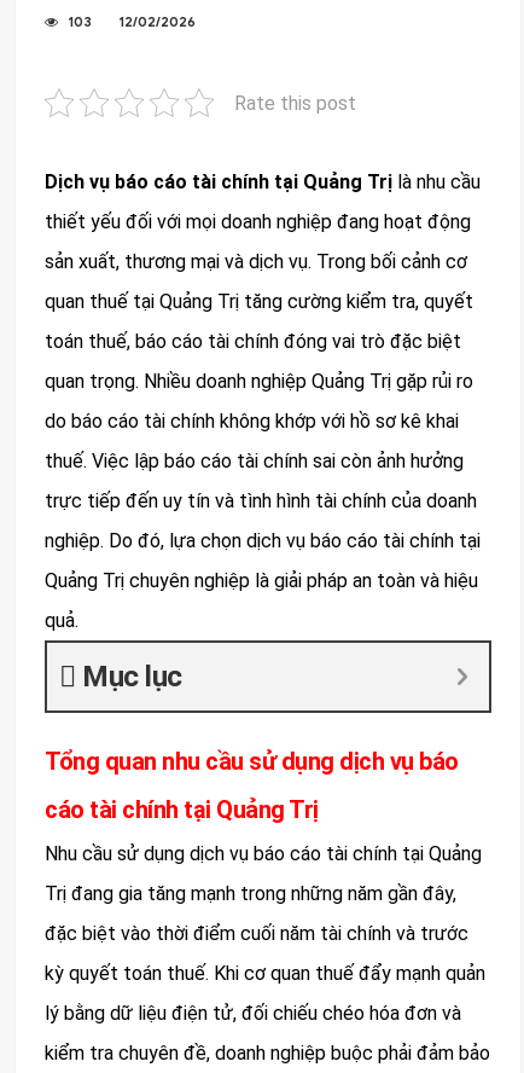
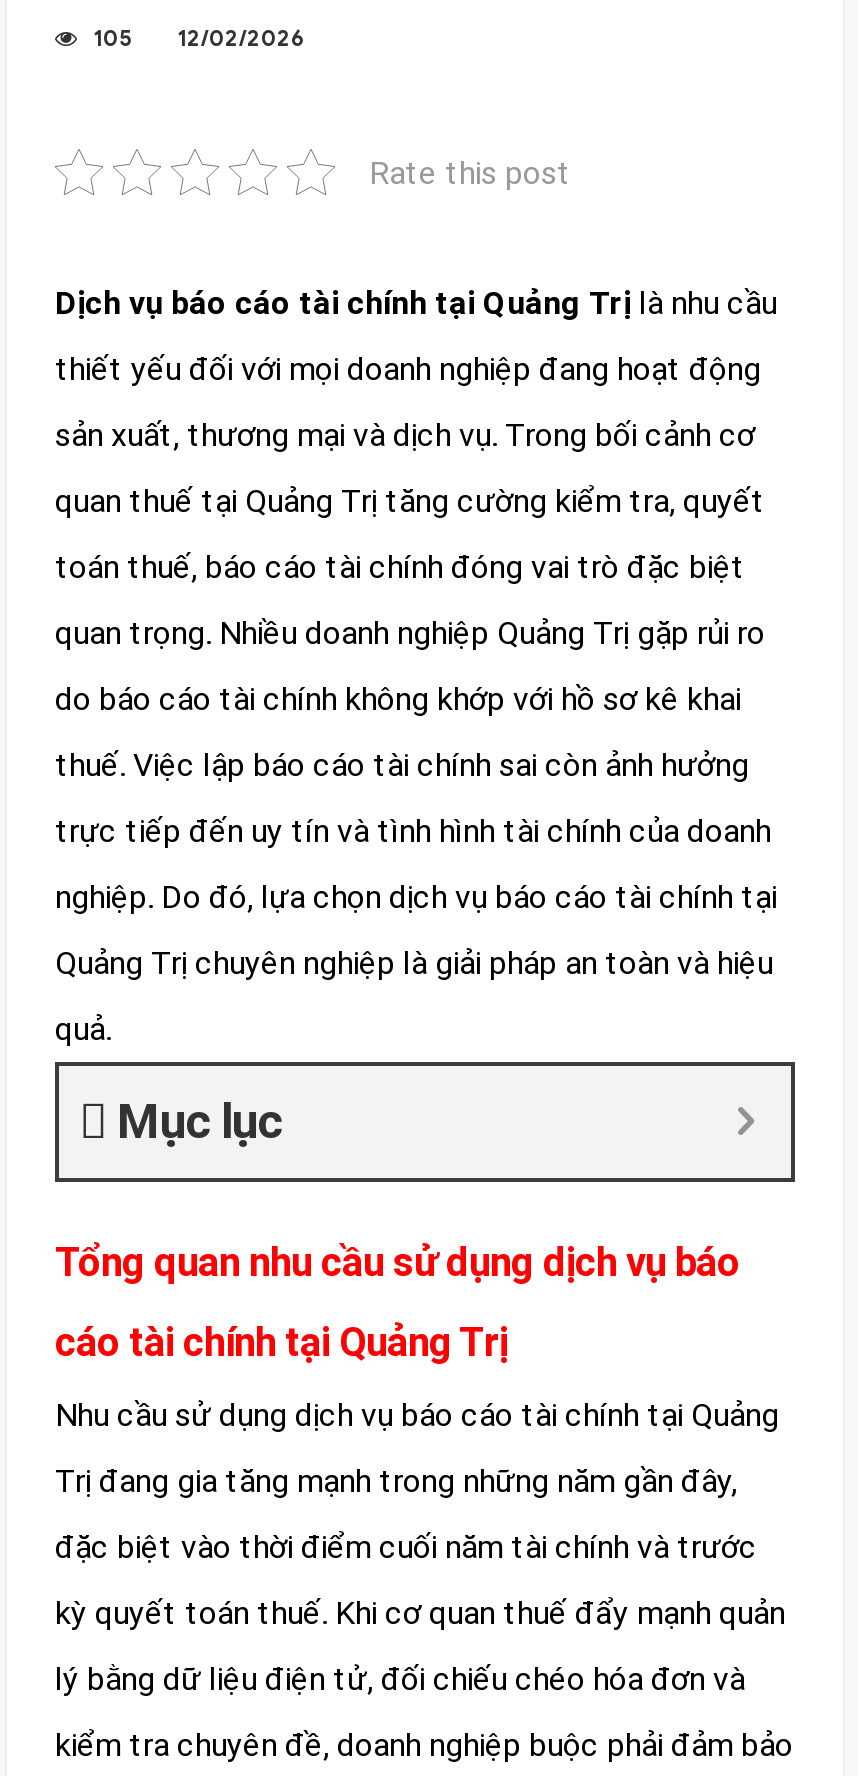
- 103 12/02/2026
+ 105 12/02/2026
